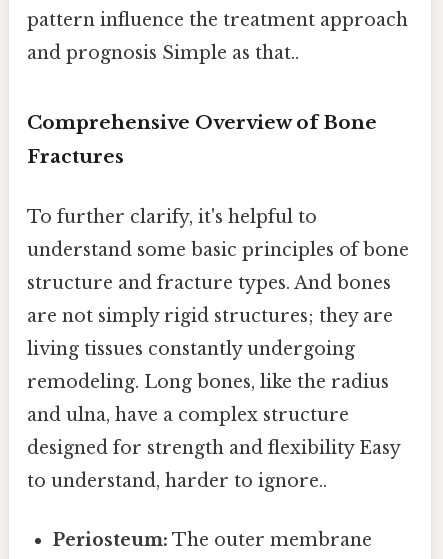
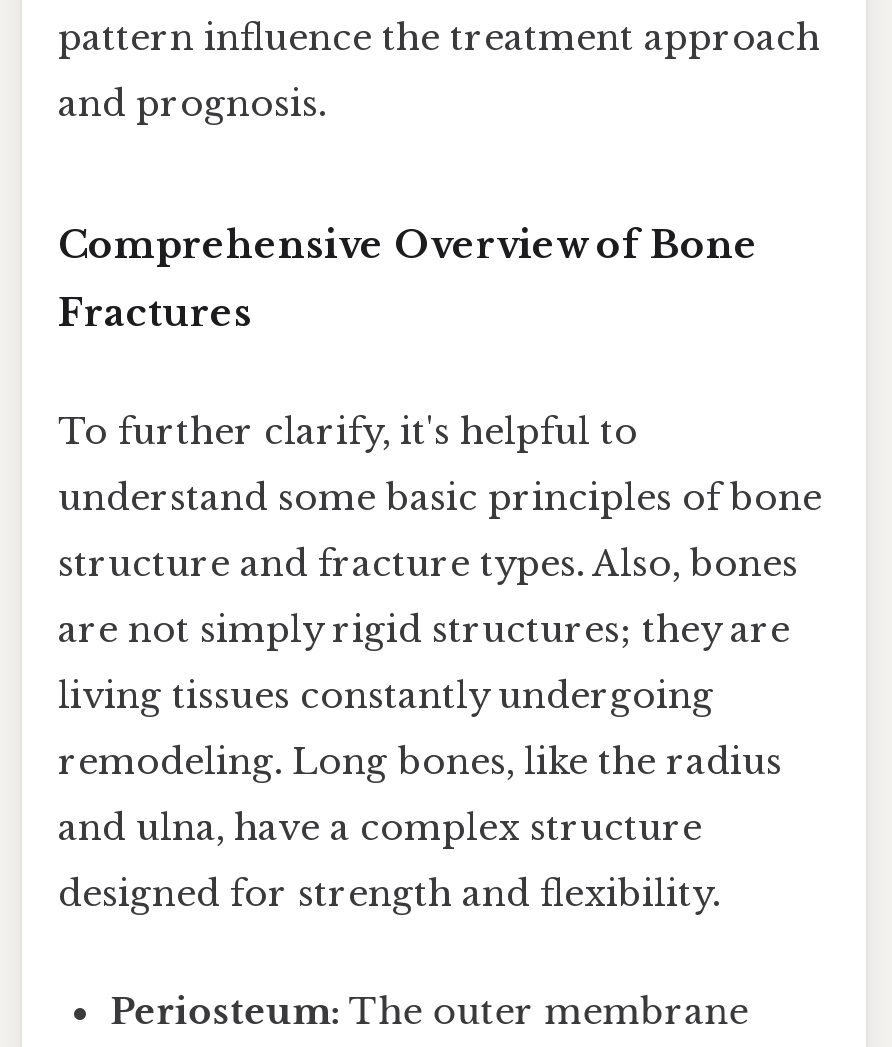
- and prognosis Simple as that..
+ and prognosis.

- structure and fracture types. And bones
+ structure and fracture types. Also, bones

- designed for strength and flexibility Easy
- to understand, harder to ignore..
+ designed for strength and flexibility.
